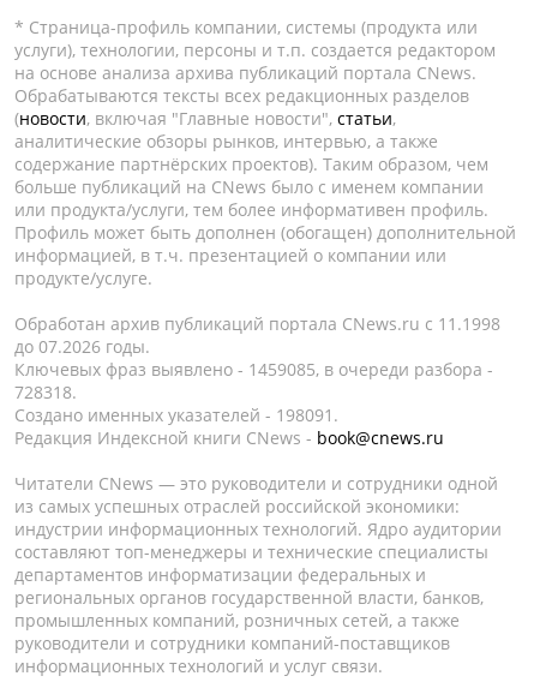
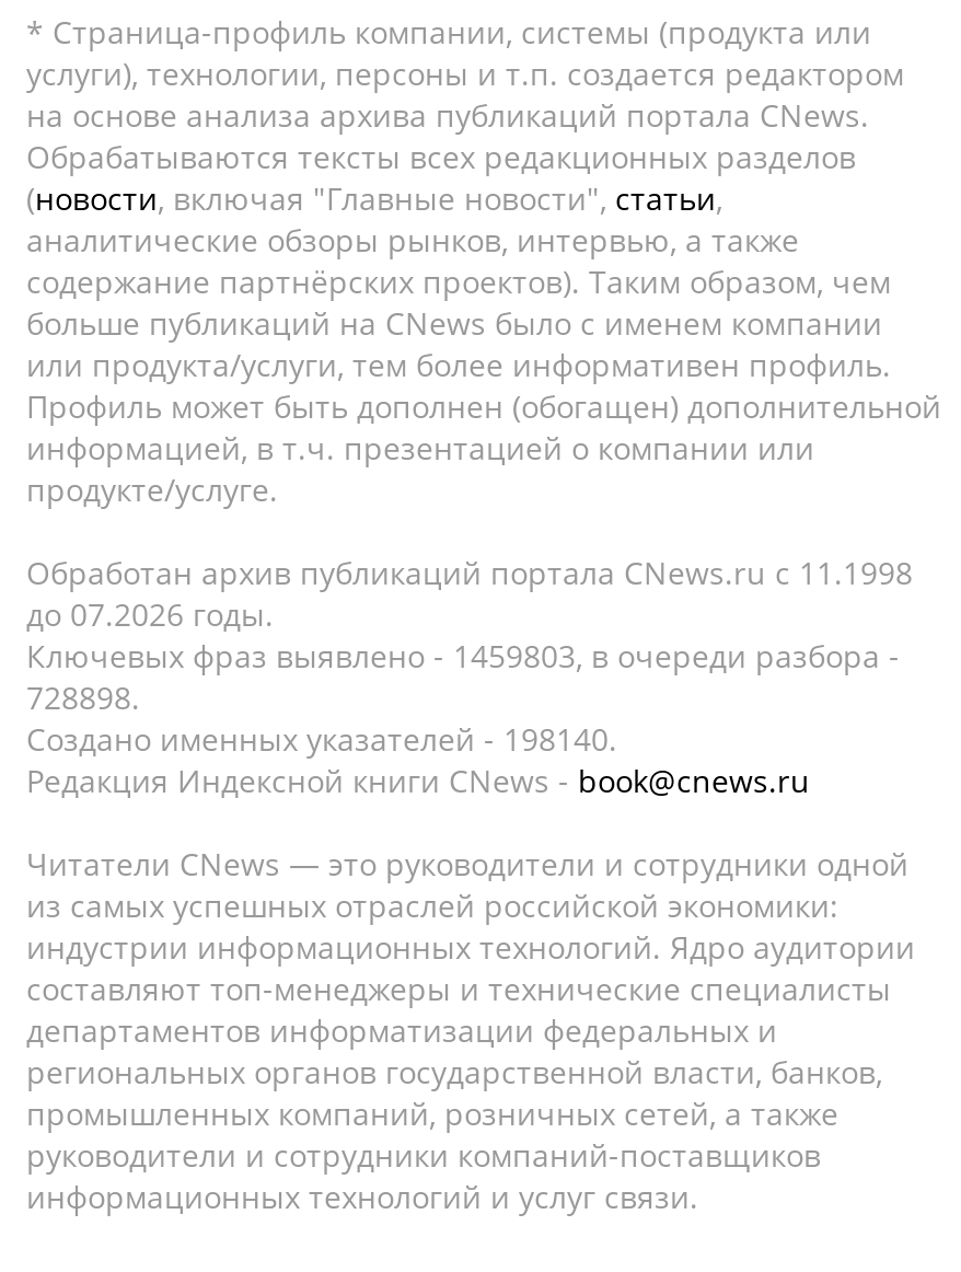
- Ключевых фраз выявлено - 1459085, в очереди разбора -
+ Ключевых фраз выявлено - 1459803, в очереди разбора -

- 728318.
+ 728898.

- Создано именных указателей - 198091.
+ Создано именных указателей - 198140.
